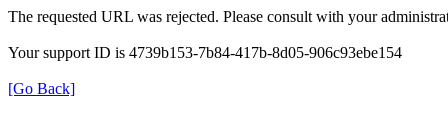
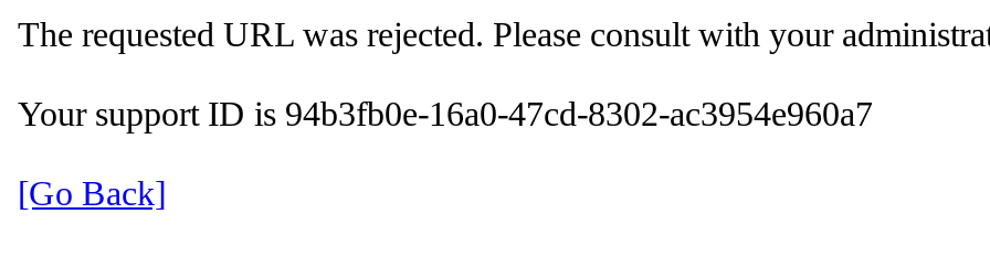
- Your support ID is 4739b153-7b84-417b-8d05-906c93ebe154
+ Your support ID is 94b3fb0e-16a0-47cd-8302-ac3954e960a7
